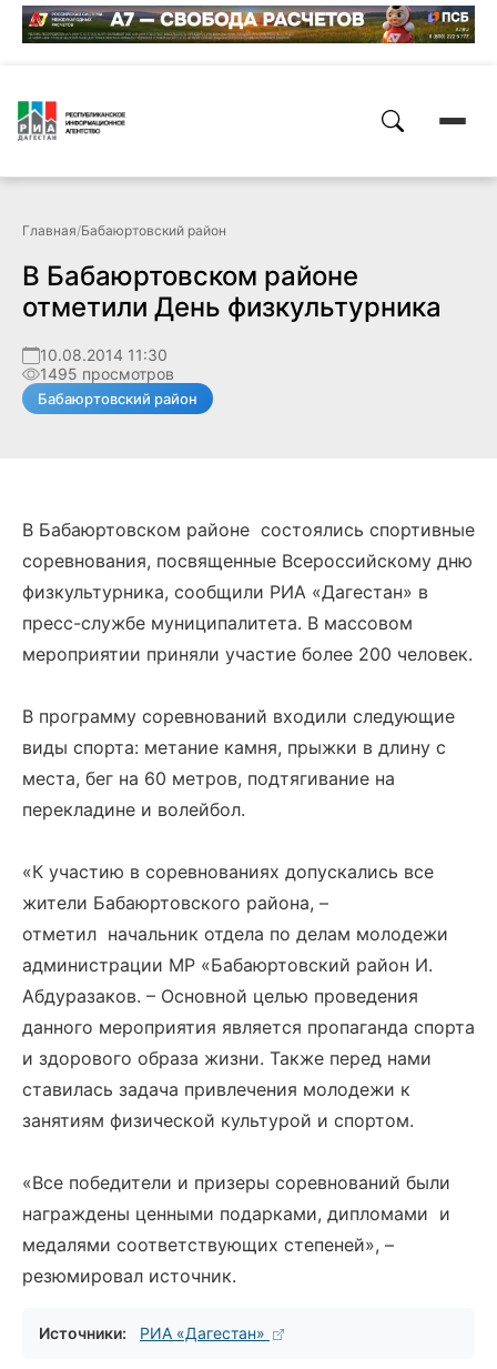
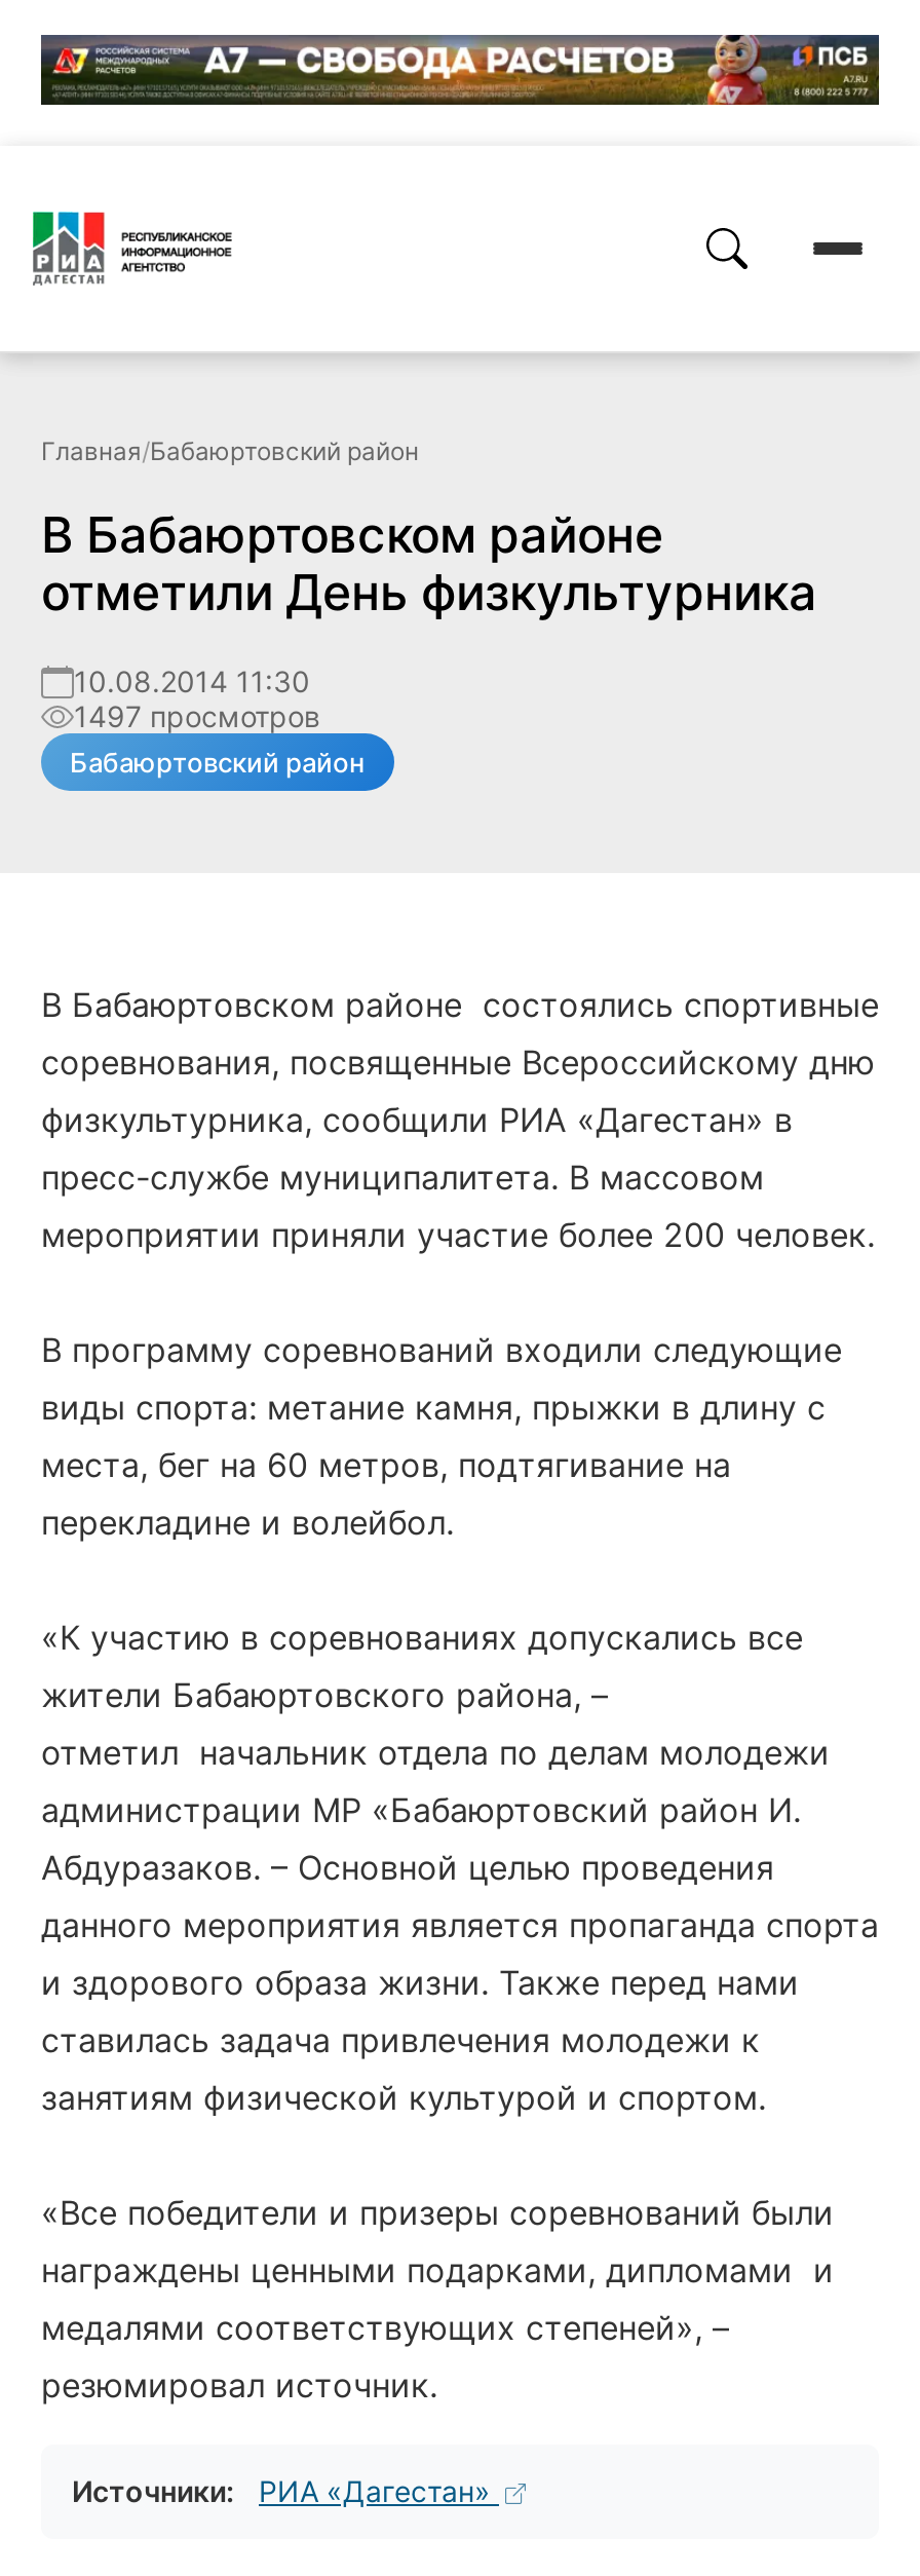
- 1495 просмотров
+ 1497 просмотров
